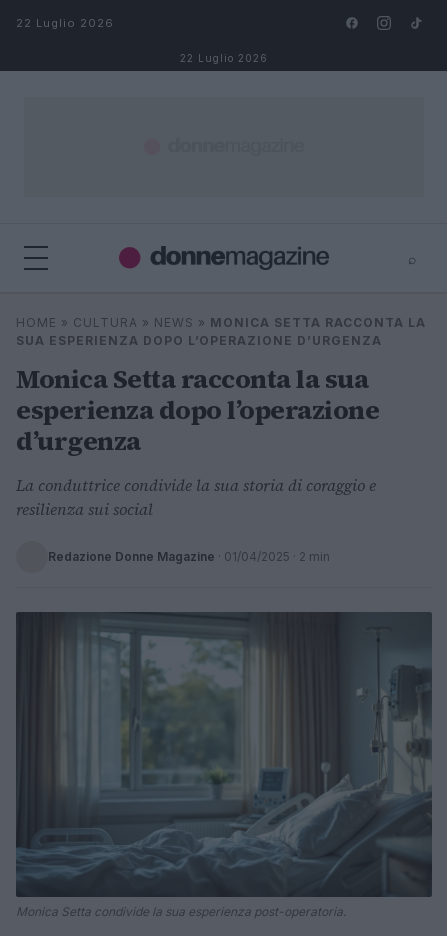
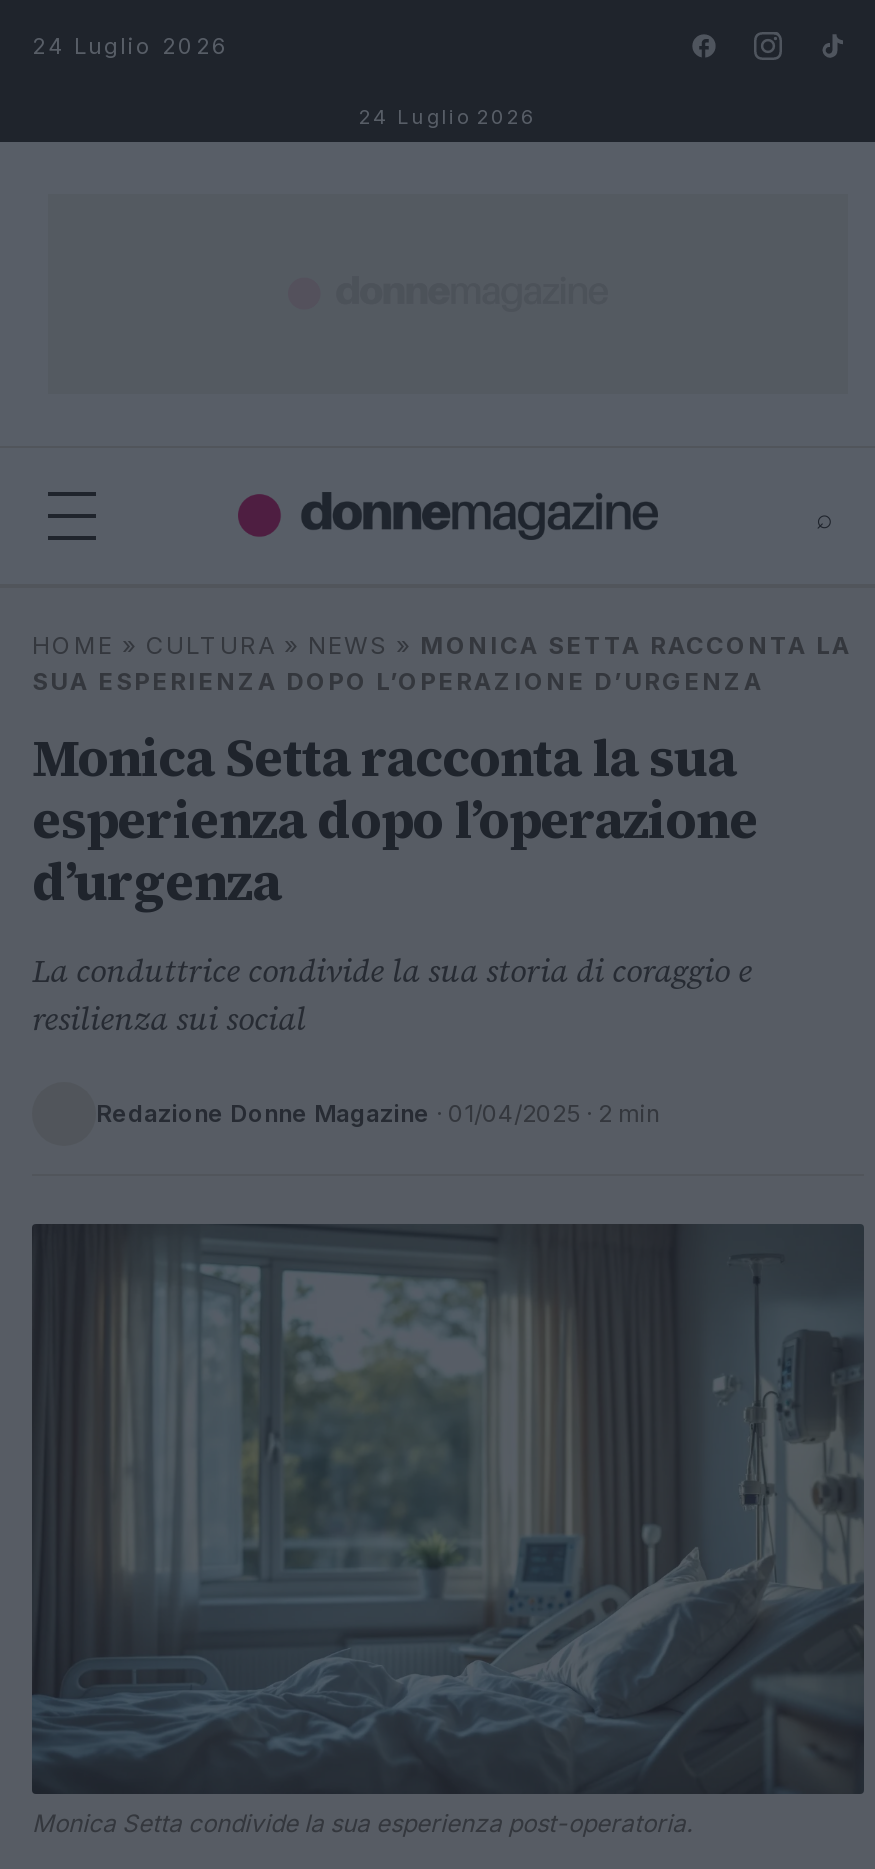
- 22 Luglio 2026
+ 24 Luglio 2026

- 22 Luglio 2026
+ 24 Luglio 2026
